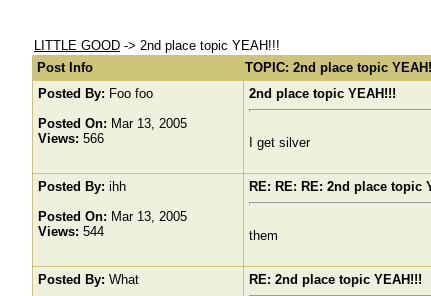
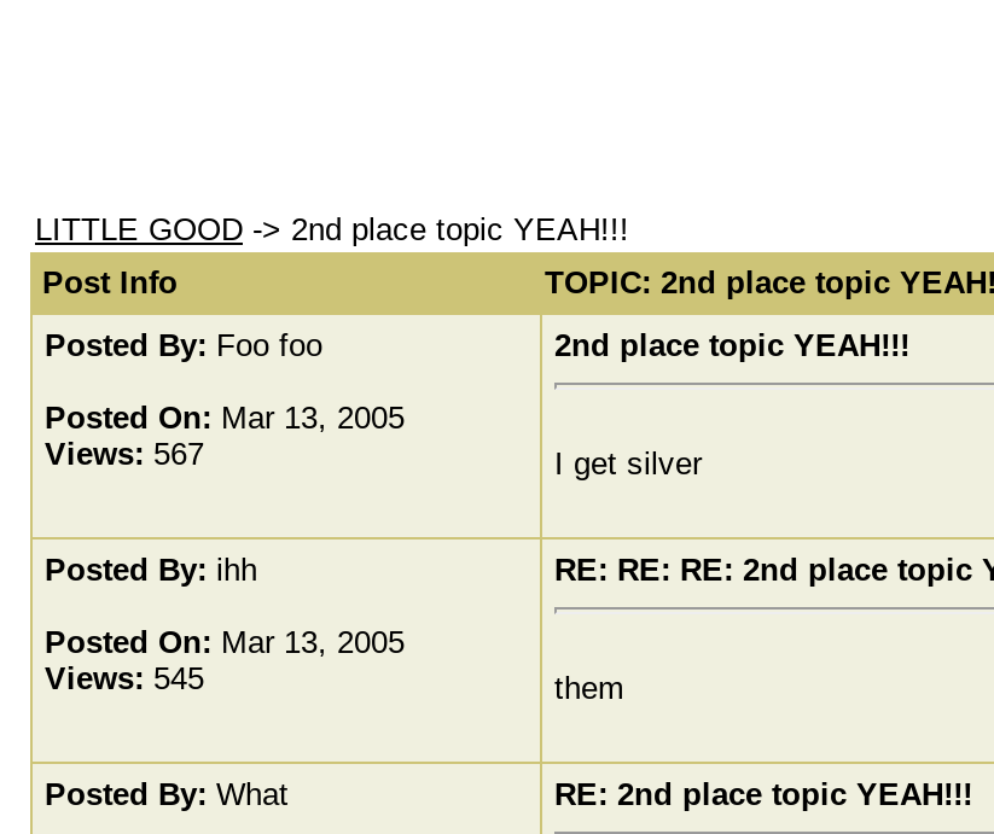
- Views: 566
+ Views: 567

- Views: 544
+ Views: 545
